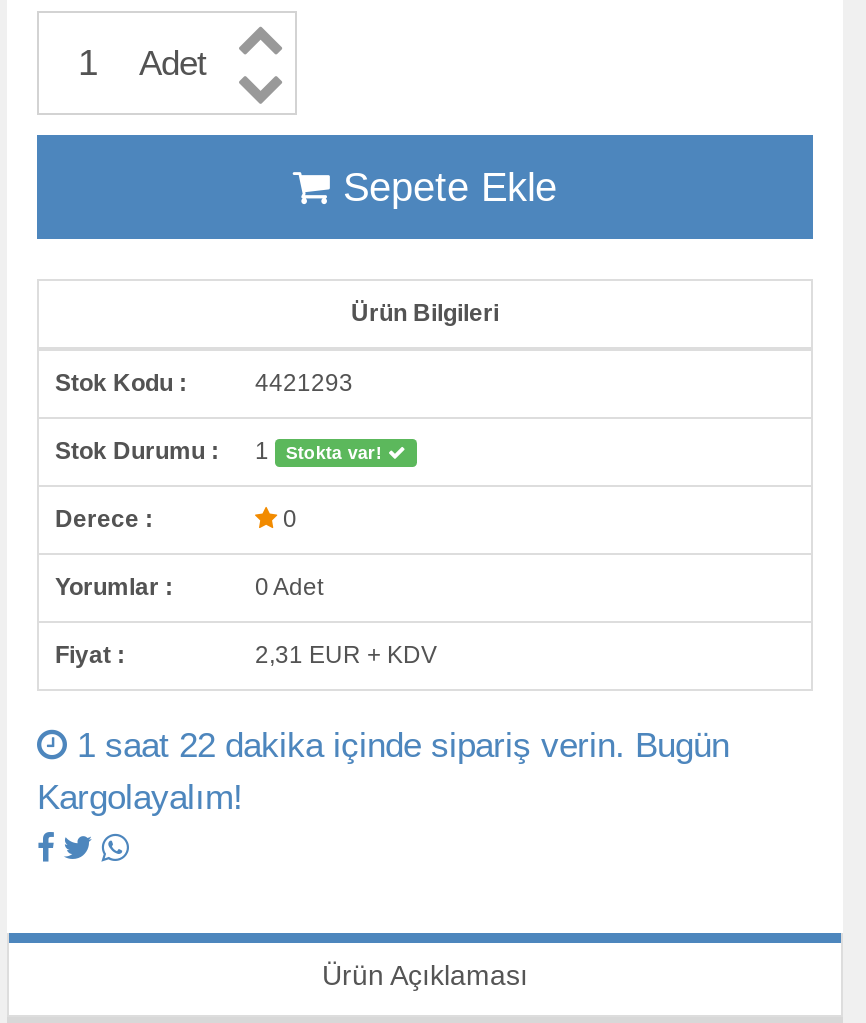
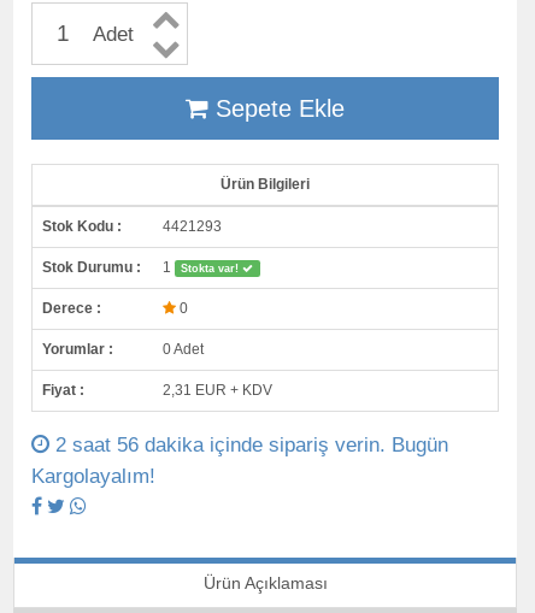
- 1 saat 22 dakika içinde sipariş verin. Bugün
+ 2 saat 56 dakika içinde sipariş verin. Bugün
